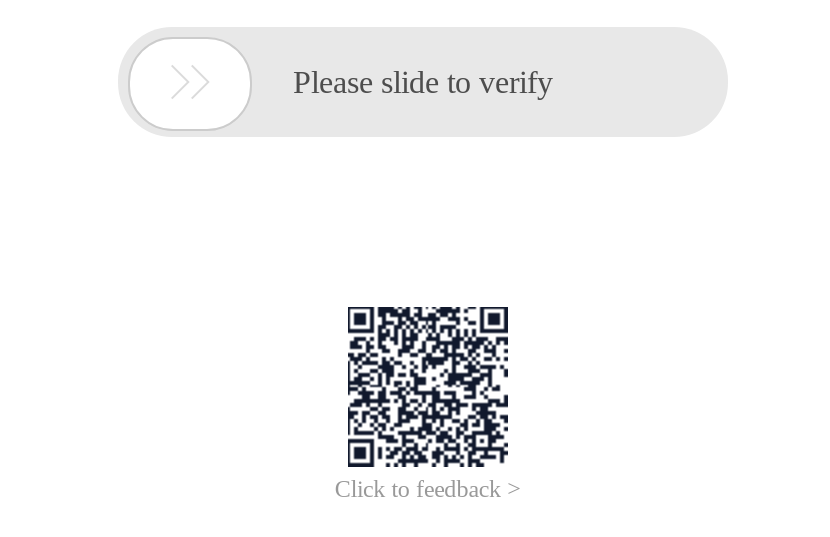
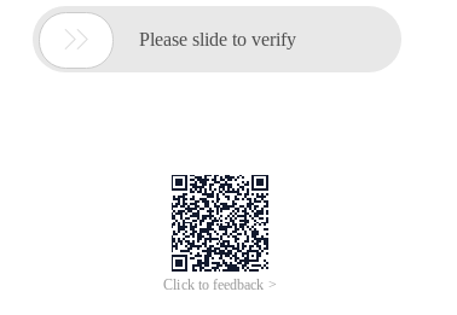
- [image]
+ [image]
